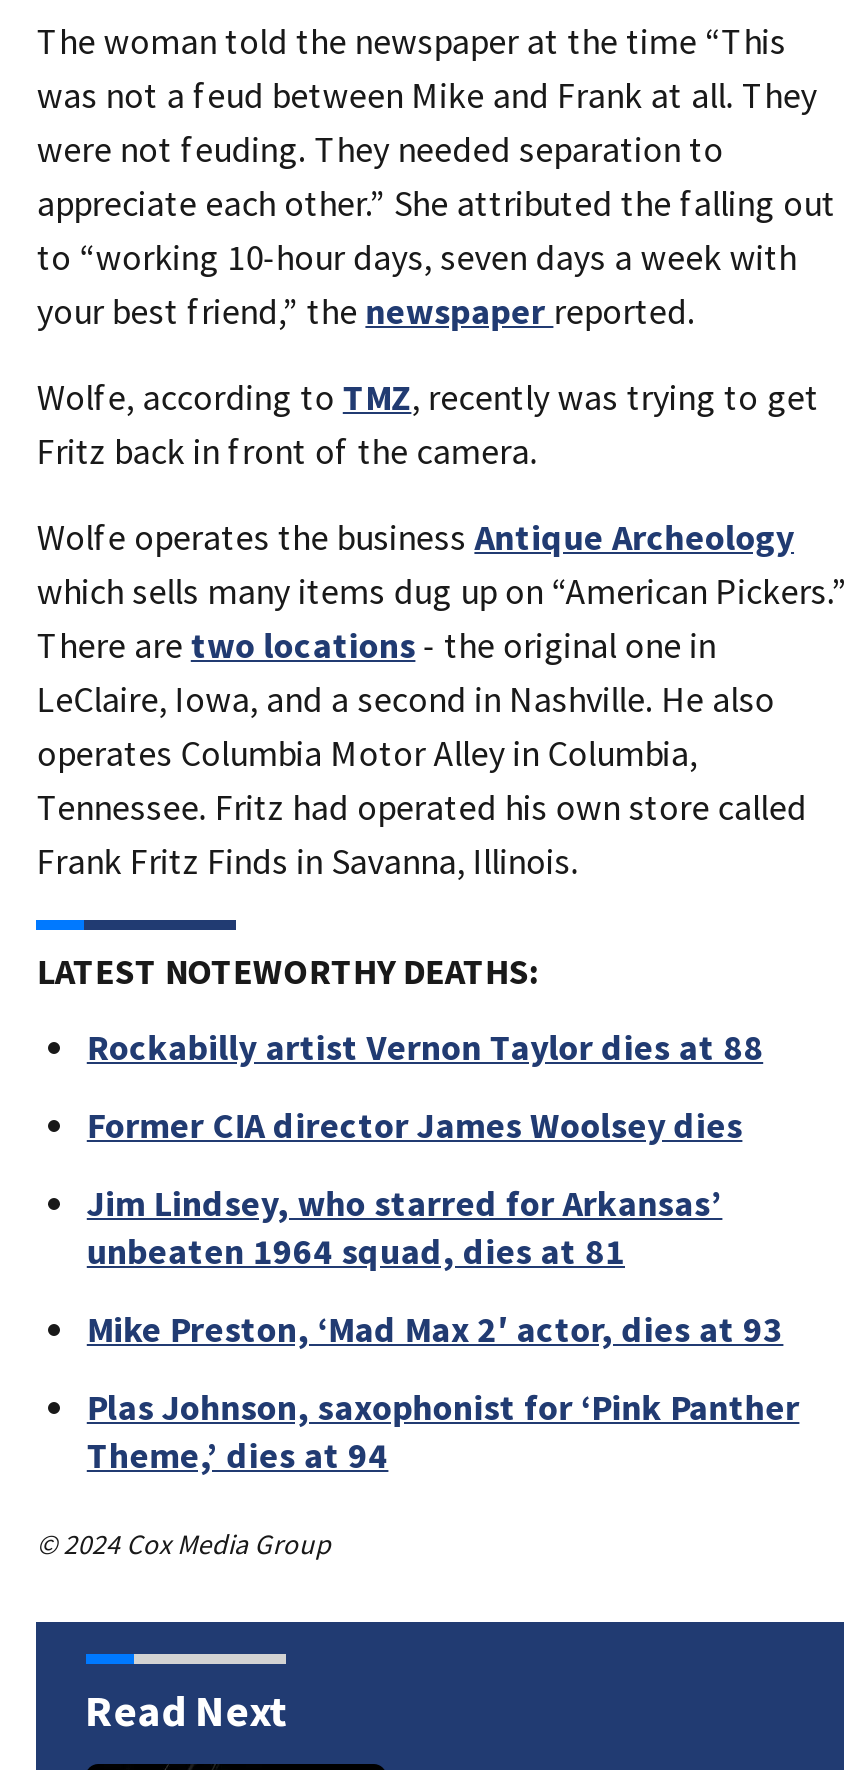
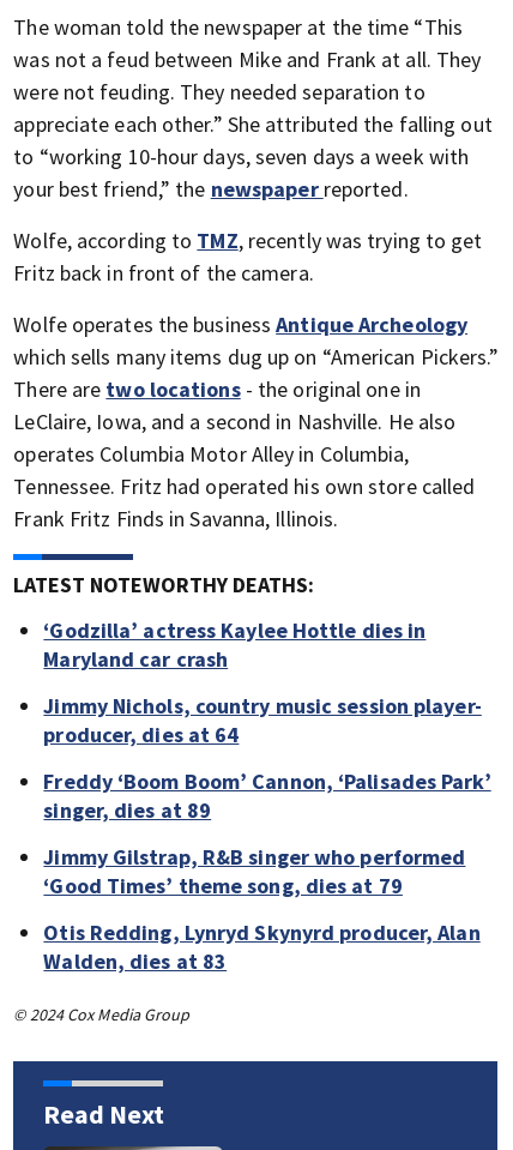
- Rockabilly artist Vernon Taylor dies at 88
+ ‘Godzilla’ actress Kaylee Hottle dies in
+ Maryland car crash

- Former CIA director James Woolsey dies
+ Jimmy Nichols, country music session player-
+ producer, dies at 64

- Jim Lindsey, who starred for Arkansas’
- unbeaten 1964 squad, dies at 81
+ Freddy ‘Boom Boom’ Cannon, ‘Palisades Park’
+ singer, dies at 89

- Mike Preston, ‘Mad Max 2′ actor, dies at 93
+ Jimmy Gilstrap, R&B singer who performed
+ ‘Good Times’ theme song, dies at 79

- Plas Johnson, saxophonist for ‘Pink Panther
- Theme,’ dies at 94
+ Otis Redding, Lynryd Skynyrd producer, Alan
+ Walden, dies at 83
